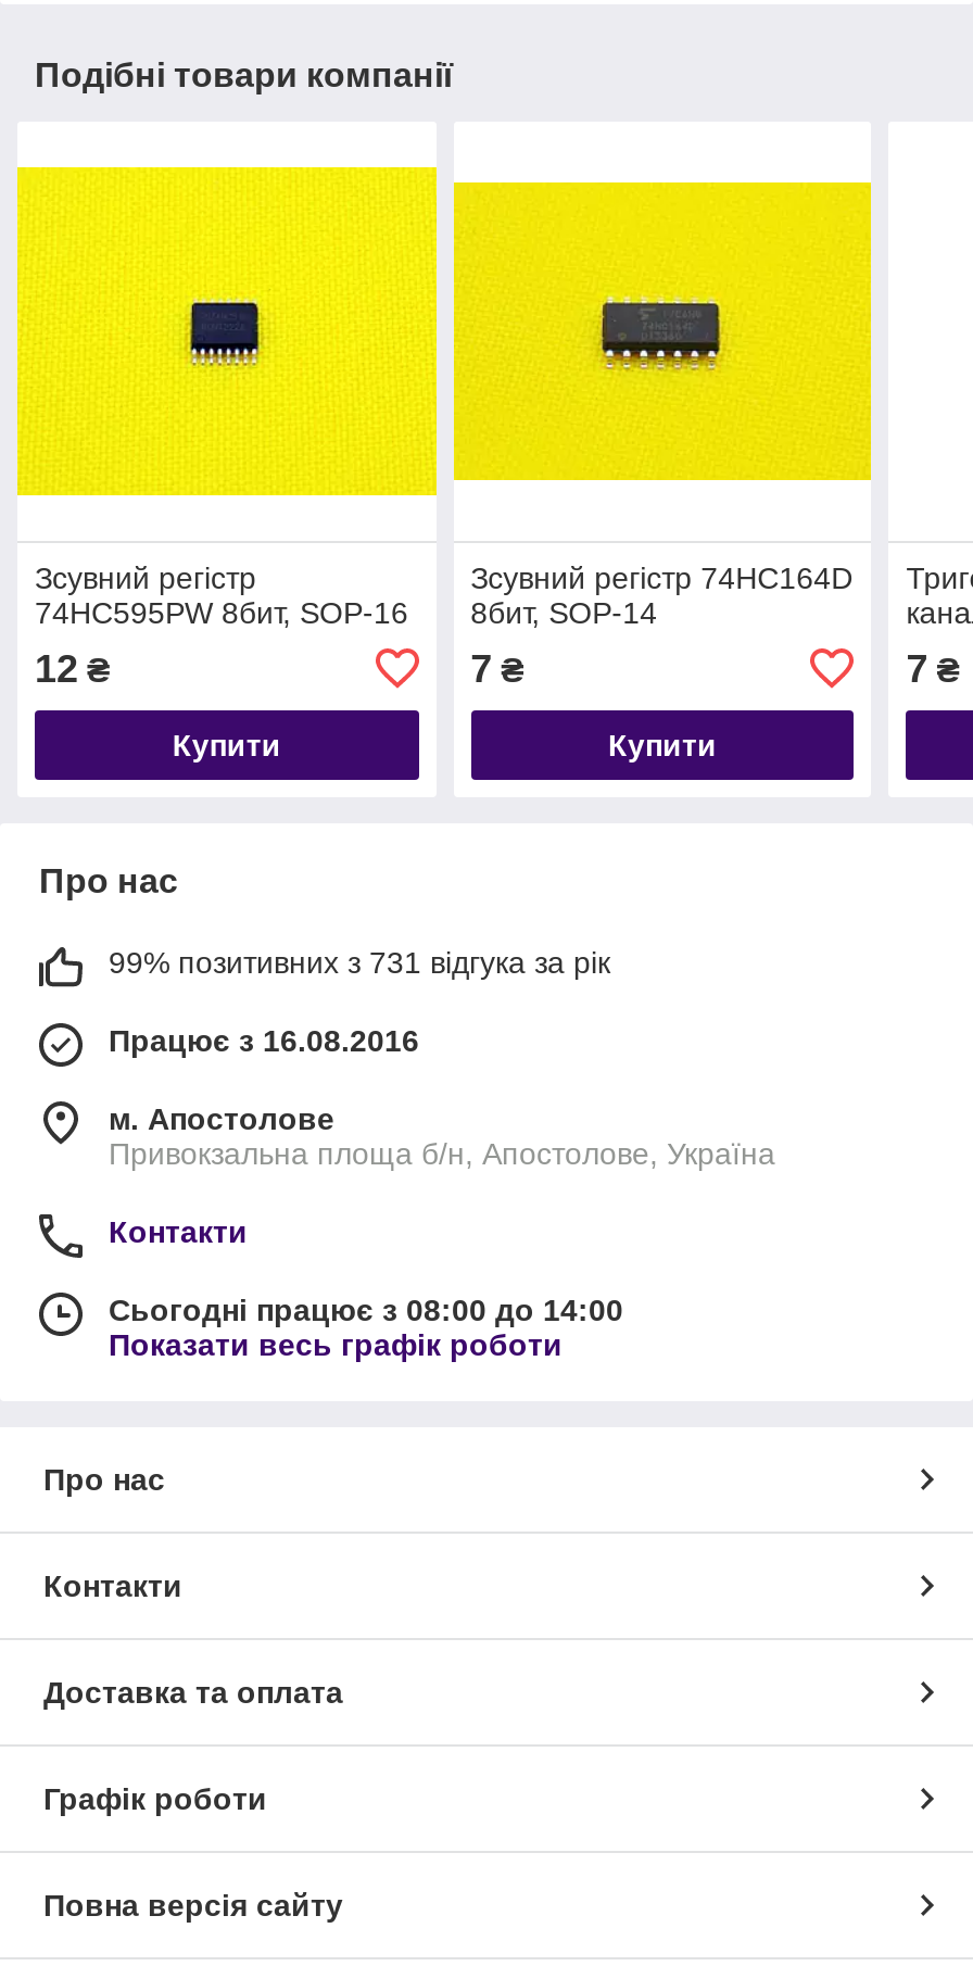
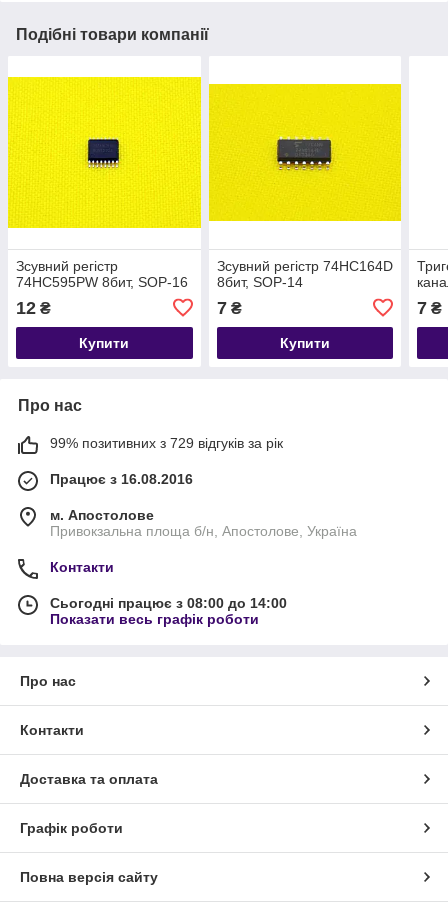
- 99% позитивних з 731 відгука за рік
+ 99% позитивних з 729 відгуків за рік
